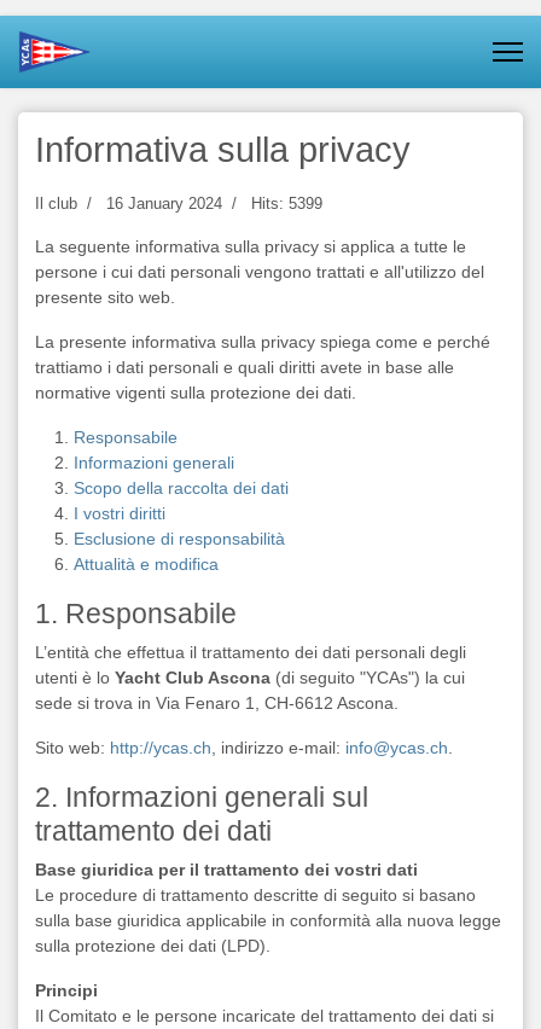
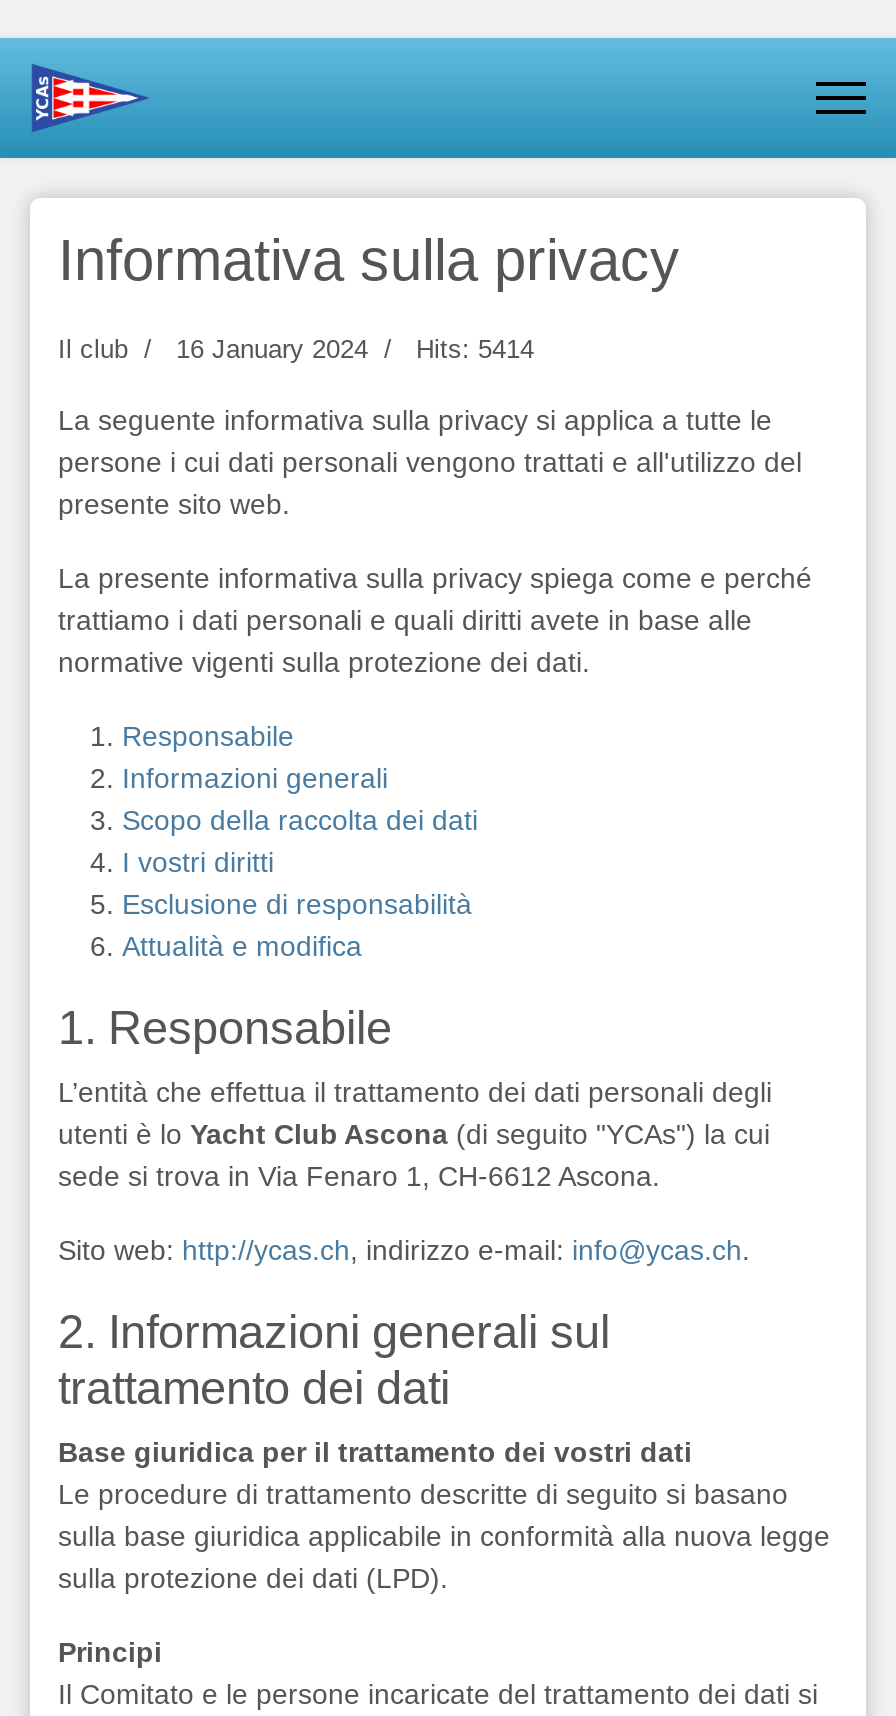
- Il club 16 January 2024 Hits: 5399
+ Il club 16 January 2024 Hits: 5414
